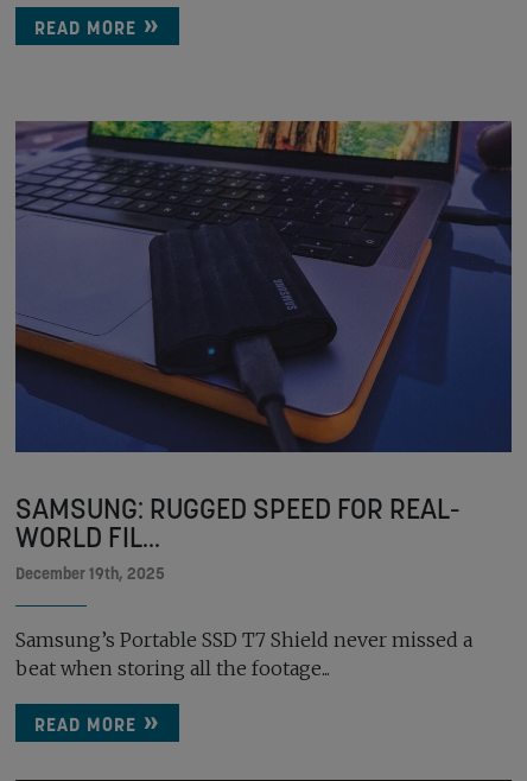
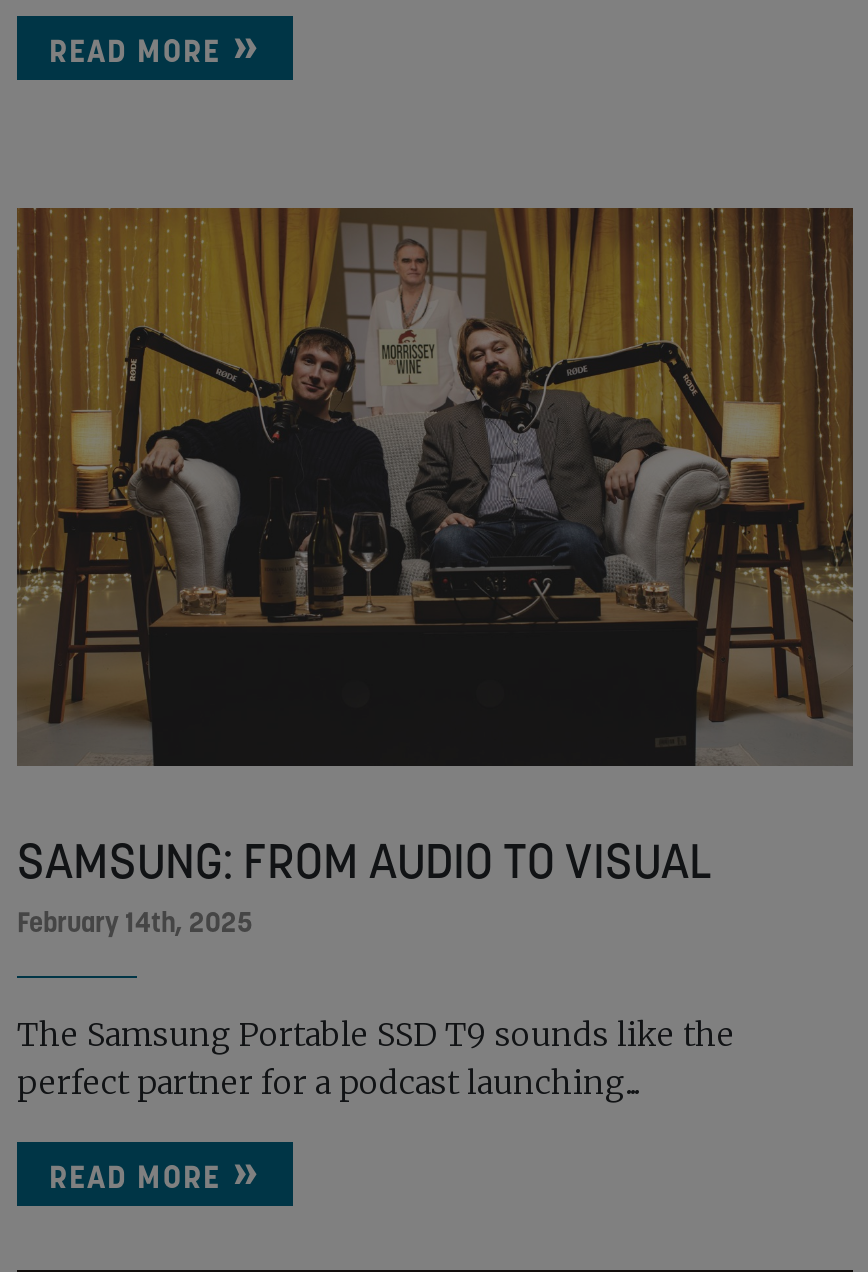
- [image]
- SAMSUNG: RUGGED SPEED FOR REAL-
- WORLD FIL...
- December 19th, 2025
+ [image]
+ SAMSUNG: FROM AUDIO TO VISUAL
+ February 14th, 2025

- Samsung’s Portable SSD T7 Shield never missed a
- beat when storing all the footage...
+ The Samsung Portable SSD T9 sounds like the
+ perfect partner for a podcast launching...
